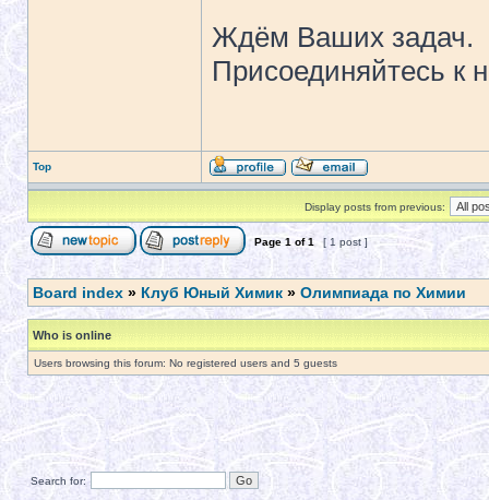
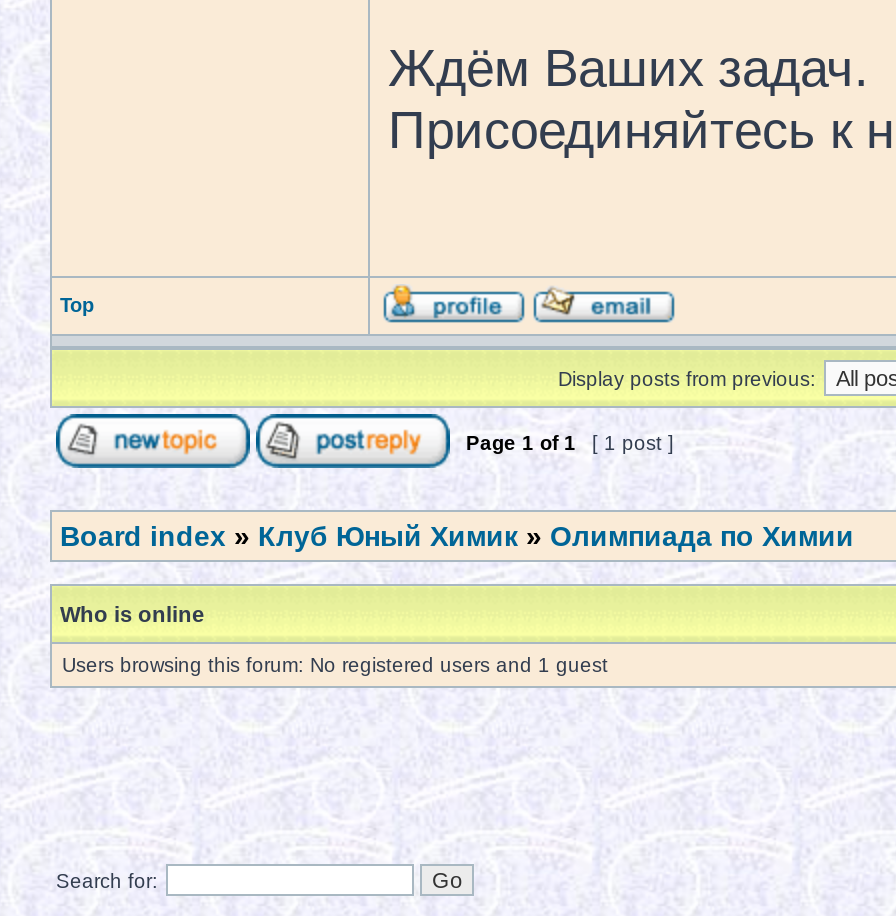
- Users browsing this forum: No registered users and 5 guests
+ Users browsing this forum: No registered users and 1 guest
